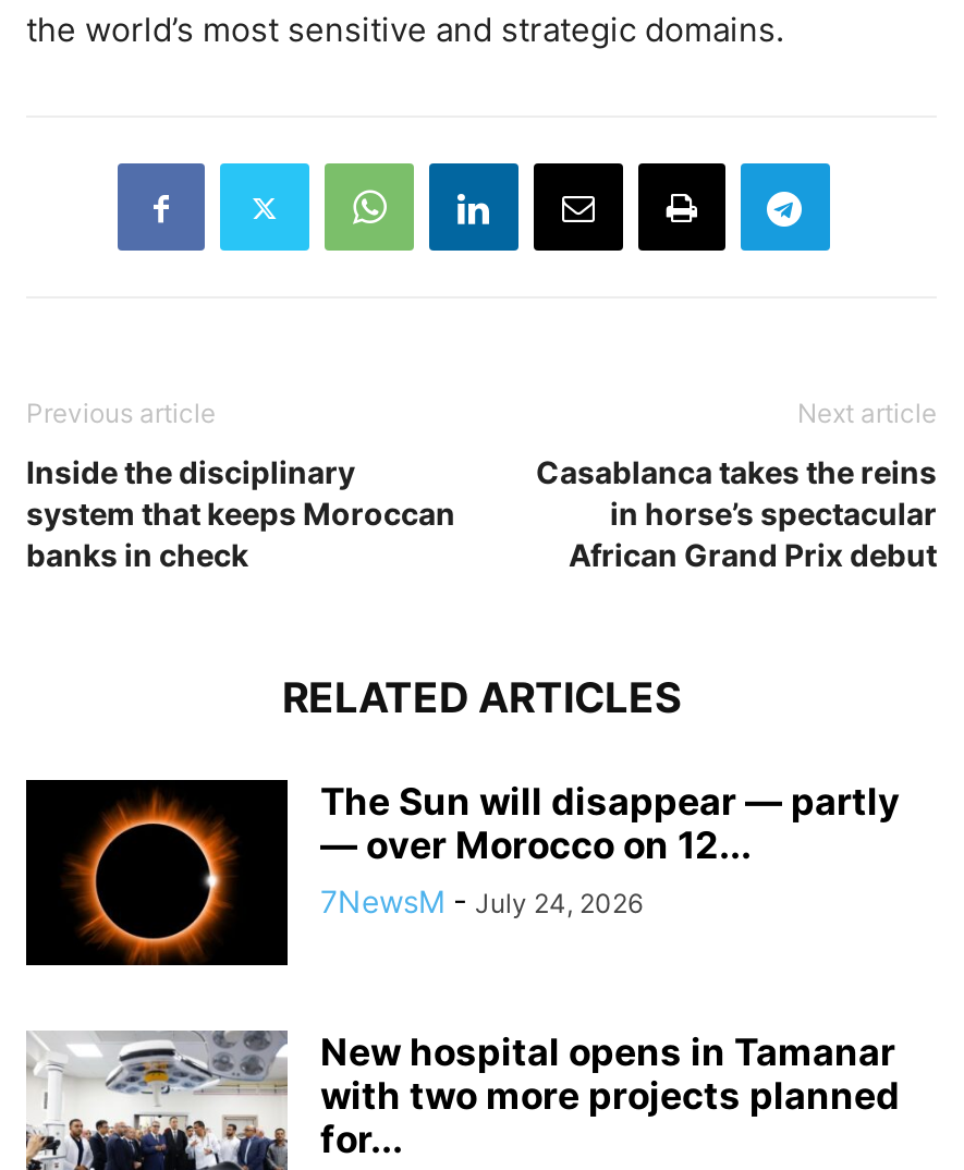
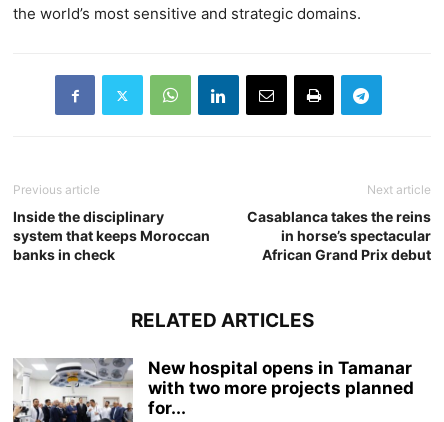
- [image]
- The Sun will disappear — partly
- — over Morocco on 12...
- 7NewsM - July 24, 2026
